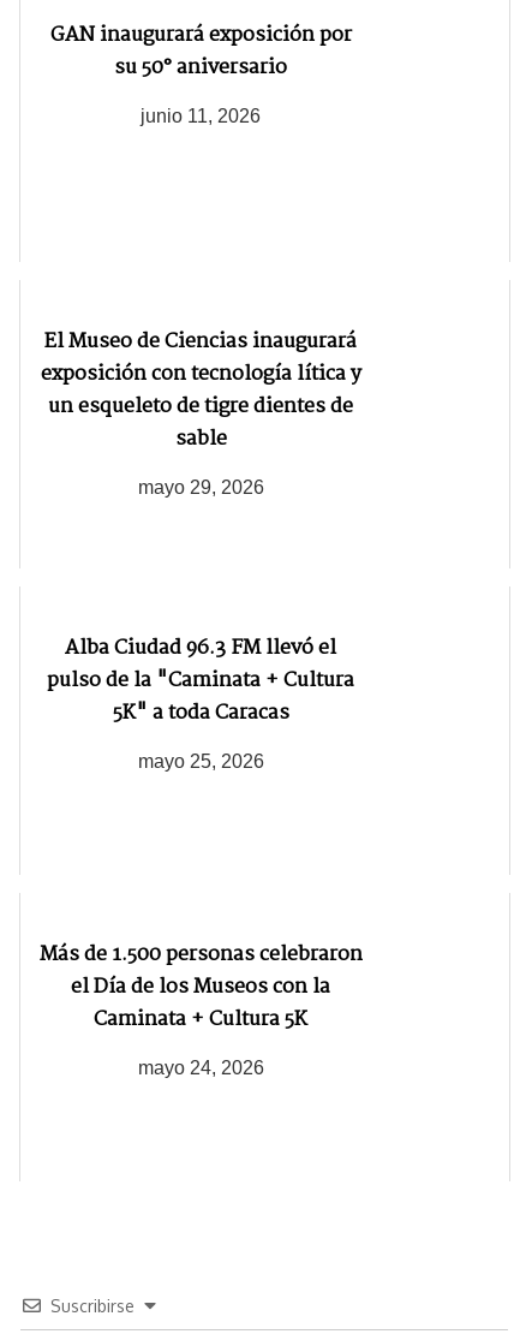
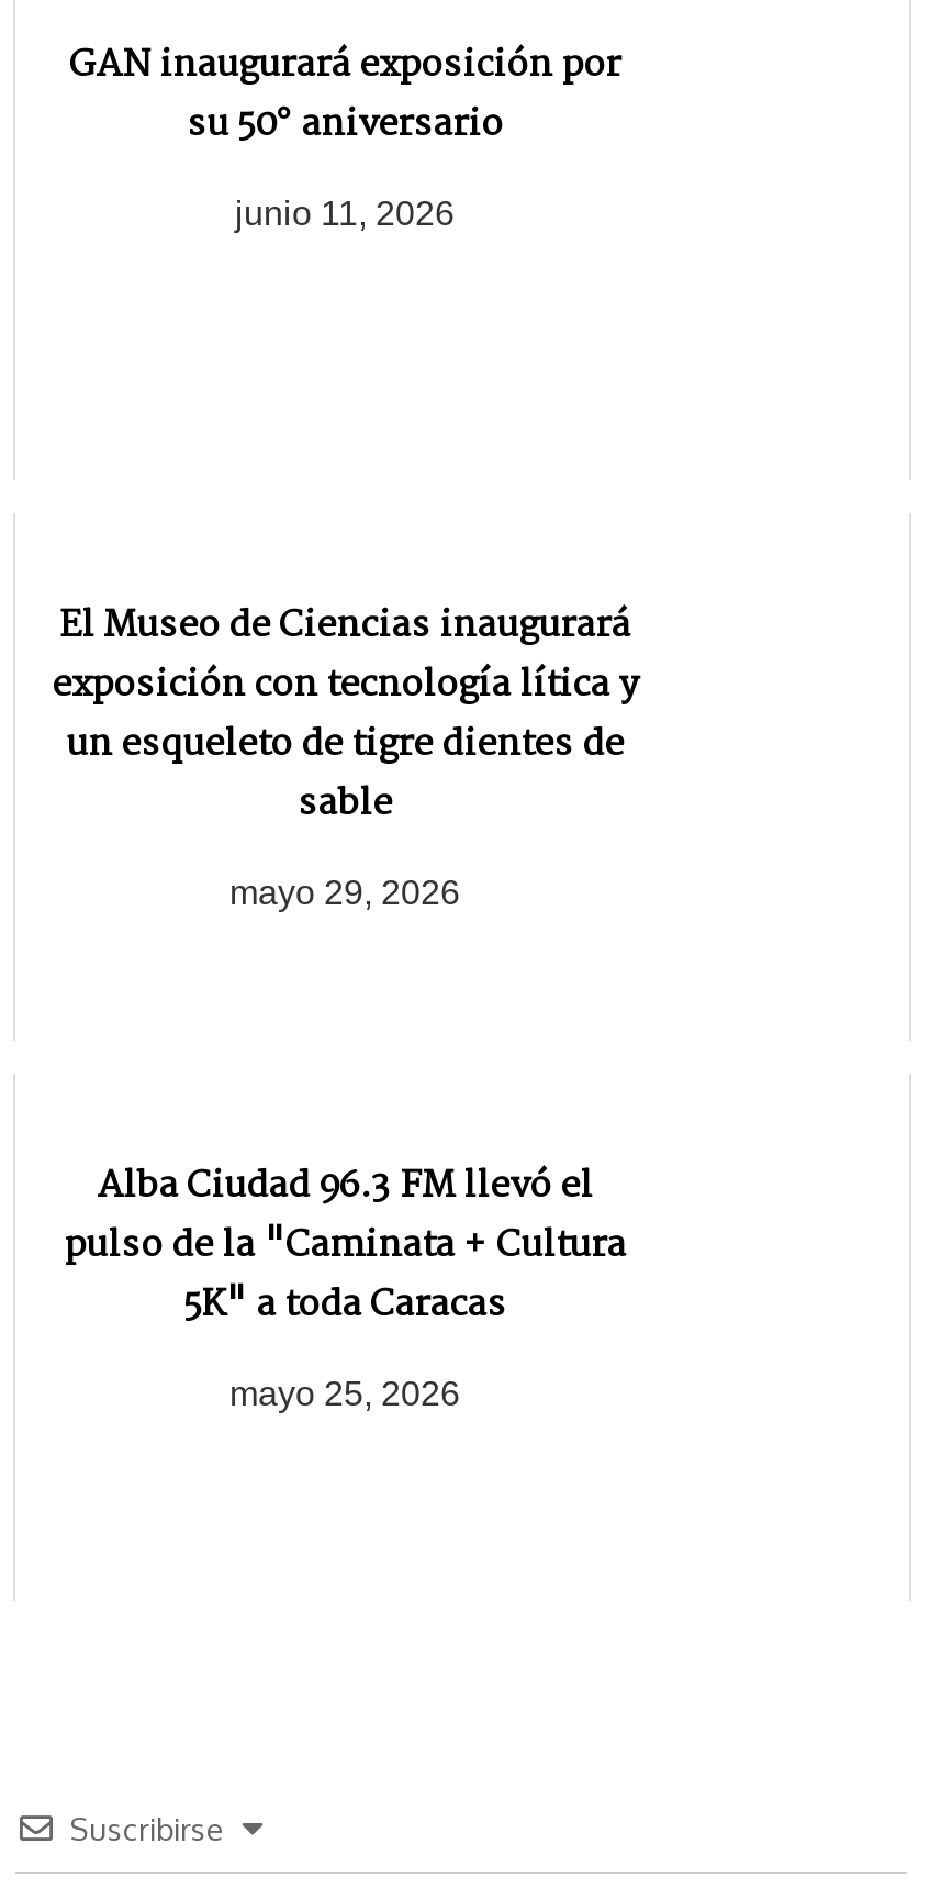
- Más de 1.500 personas celebraron
- el Día de los Museos con la
- Caminata + Cultura 5K
- mayo 24, 2026
